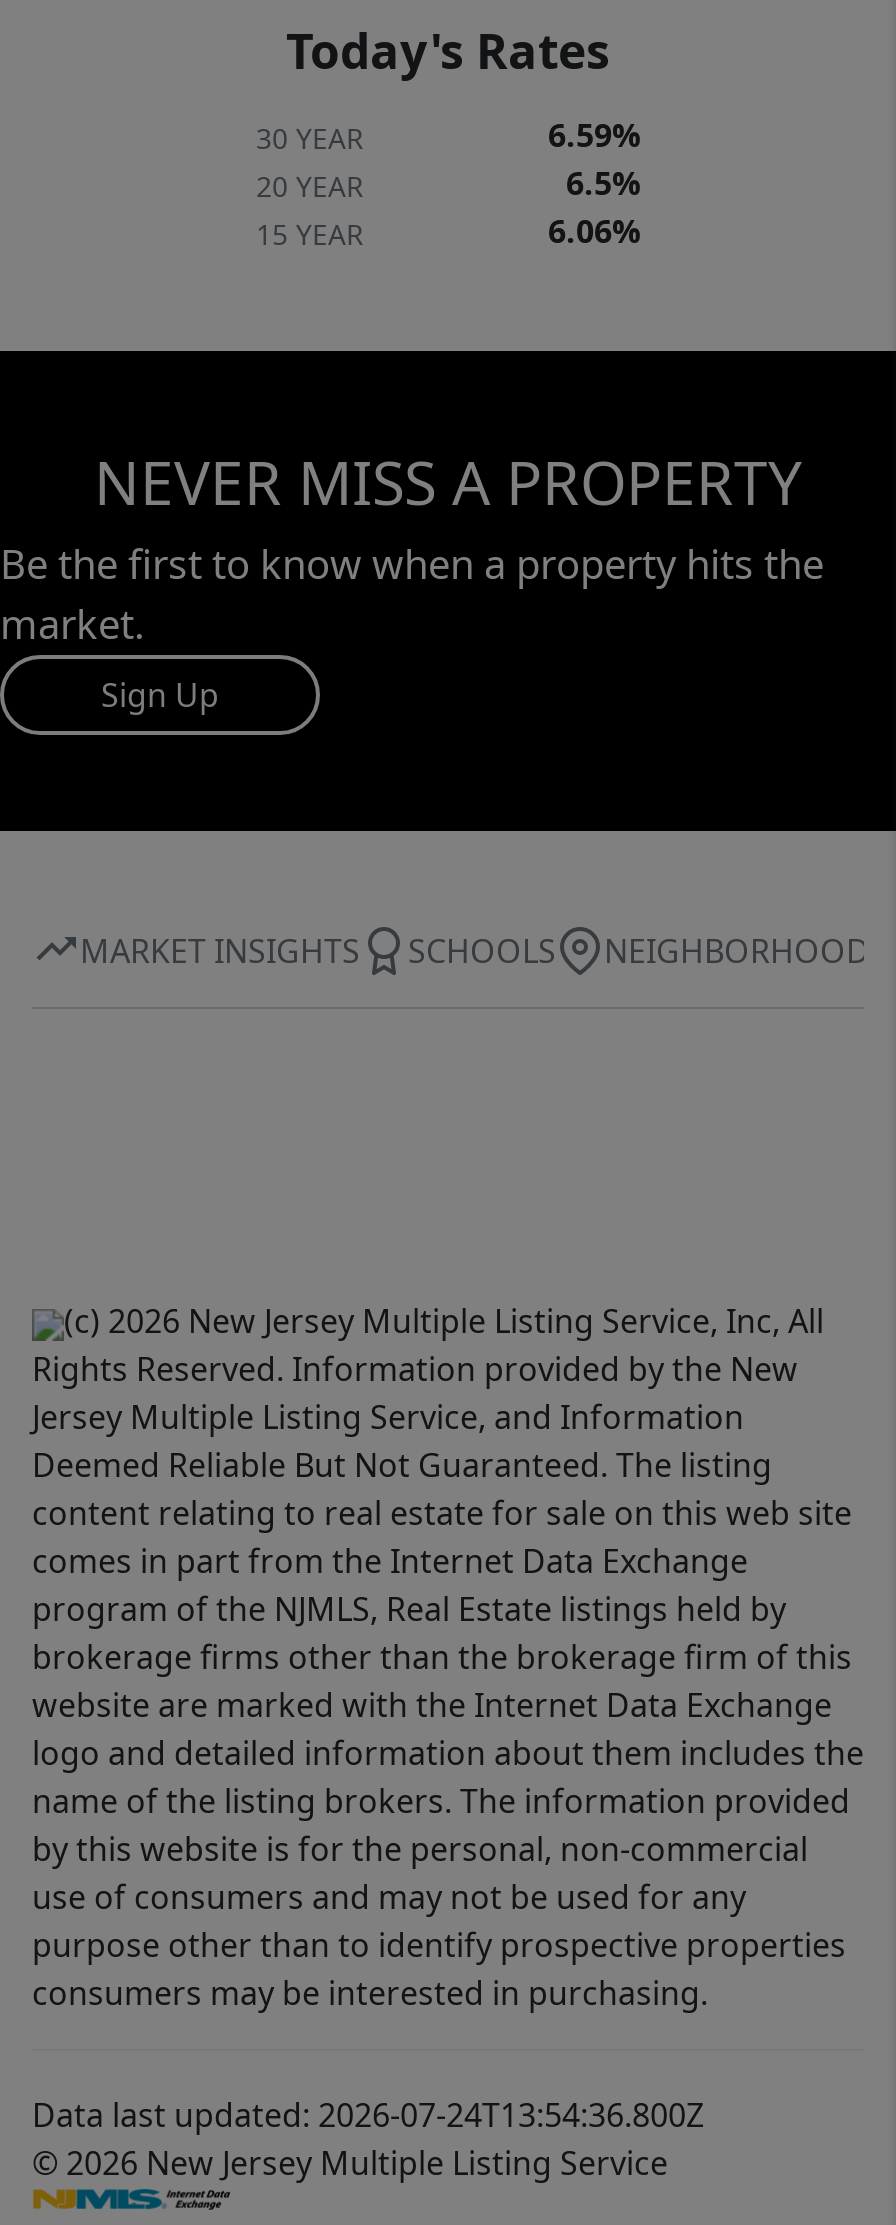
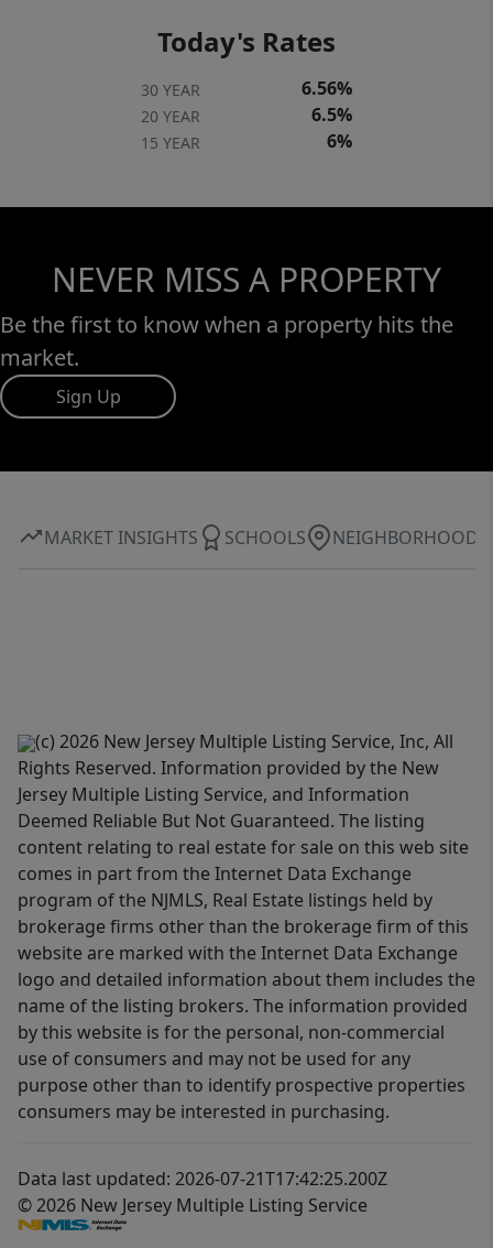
- 6.59%
+ 6.56%

- 6.06%
+ 6%

- Data last updated: 2026-07-24T13:54:36.800Z
+ Data last updated: 2026-07-21T17:42:25.200Z
